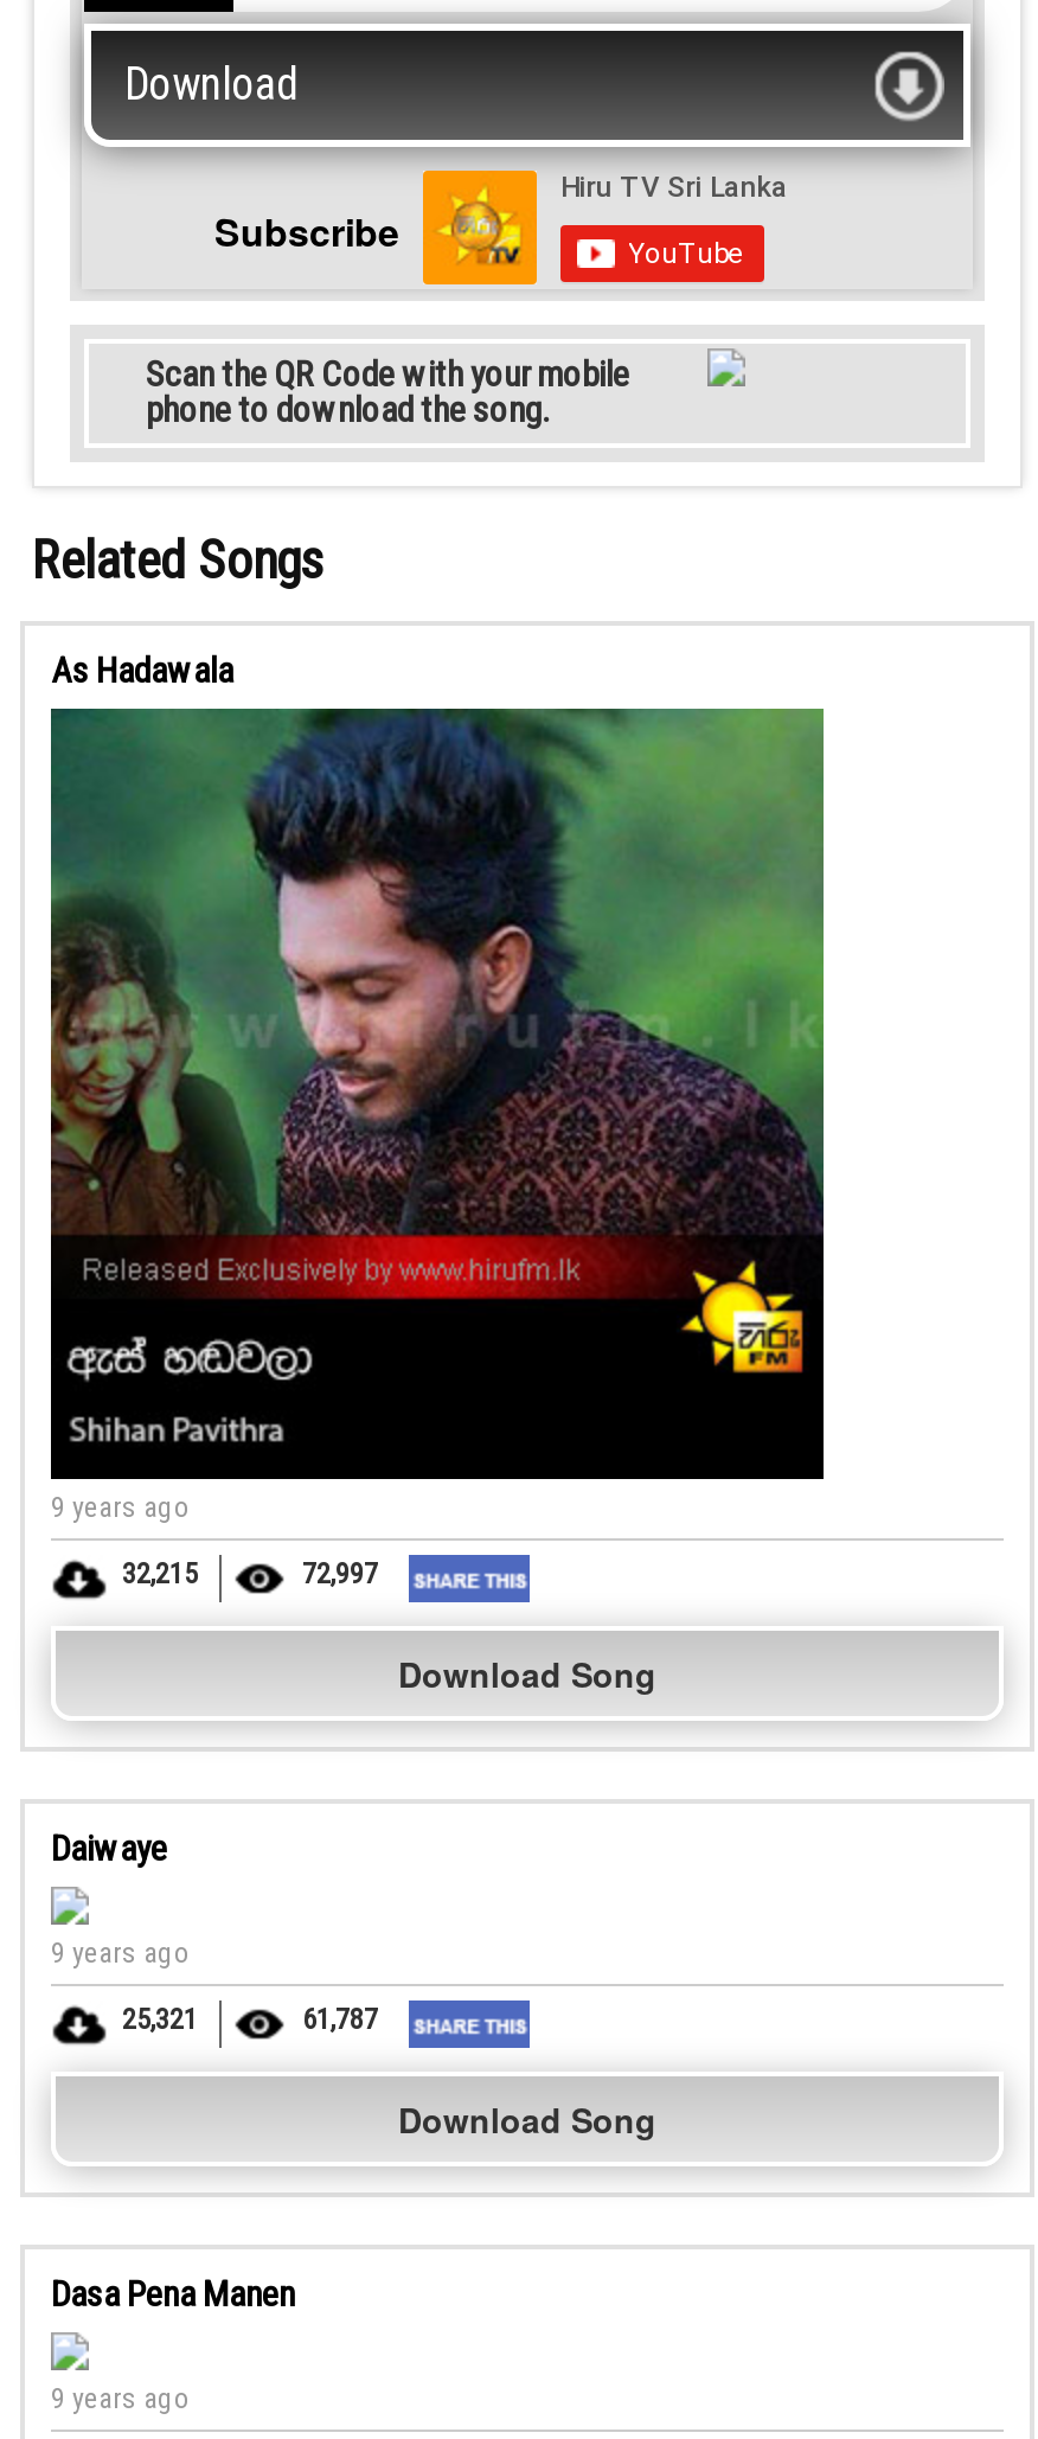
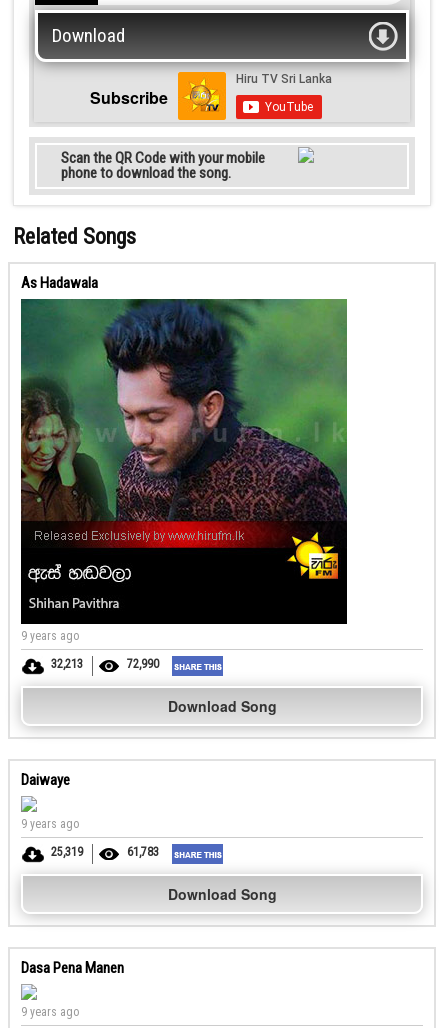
- 32,215
+ 32,213

- 72,997
+ 72,990

- 25,321
+ 25,319

- 61,787
+ 61,783
